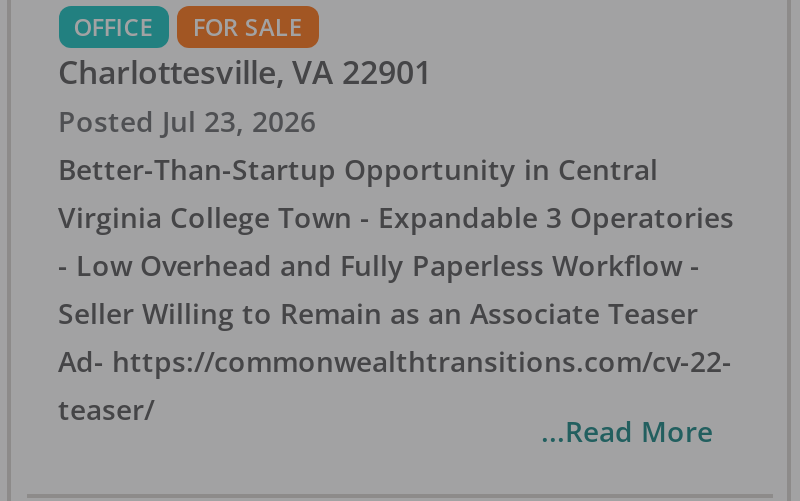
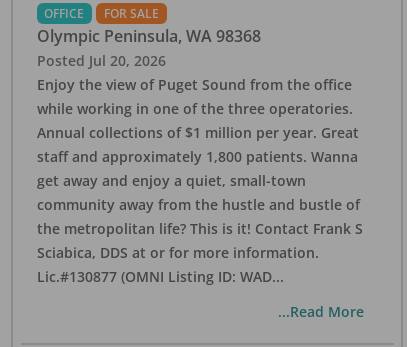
- Charlottesville,VA 22901
- Posted Jul 23, 2026
- Better-Than-Startup Opportunity in Central
- Virginia College Town - Expandable 3 Operatories
- - Low Overhead and Fully Paperless Workflow -
- Seller Willing to Remain as an Associate Teaser
- Ad- https://commonwealthtransitions.com/cv-22-
- teaser/
+ Olympic Peninsula, WA 98368
+ Posted Jul 20, 2026
+ Enjoy the view of Puget Sound from the office
+ while working in one of the three operatories.
+ Annual collections of $1 million per year. Great
+ staff and approximately 1,800 patients. Wanna
+ get away and enjoy a quiet, small-town
+ community away from the hustle and bustle of
+ the metropolitan life? This is it! Contact Frank S
+ Sciabica, DDS at or for more information.
+ Lic.#130877 (OMNI Listing ID: WAD...
